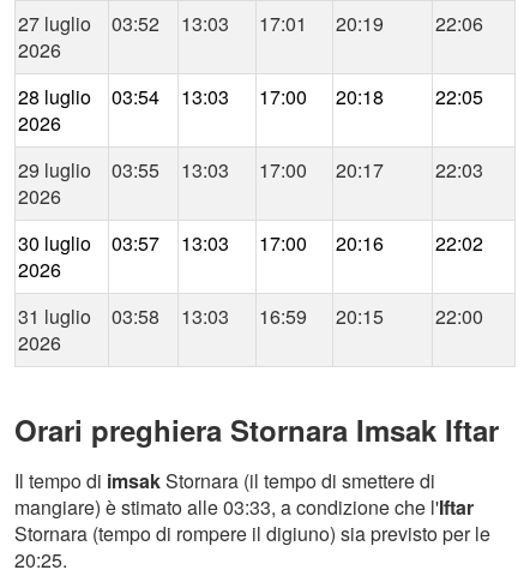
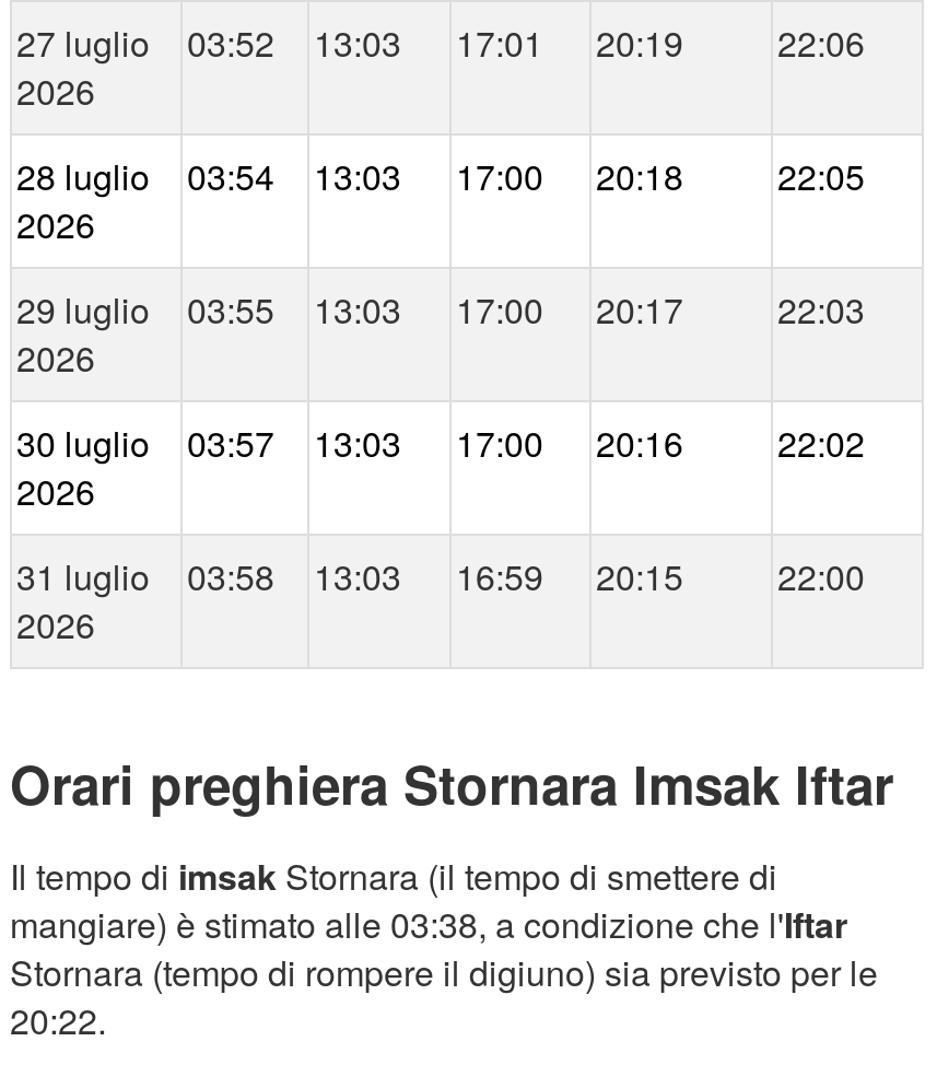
- mangiare) è stimato alle 03:33, a condizione che l'Iftar
+ mangiare) è stimato alle 03:38, a condizione che l'Iftar

- 20:25.
+ 20:22.
